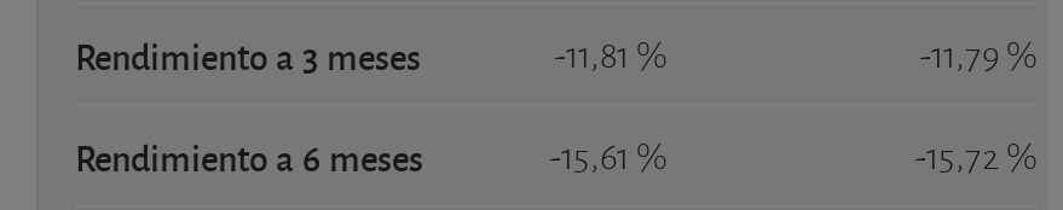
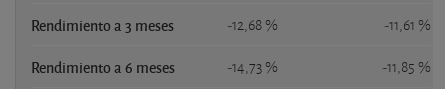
- -11,81 %
+ -12,68 %

- -11,79 %
+ -11,61 %

- -15,61 %
+ -14,73 %

- -15,72 %
+ -11,85 %
